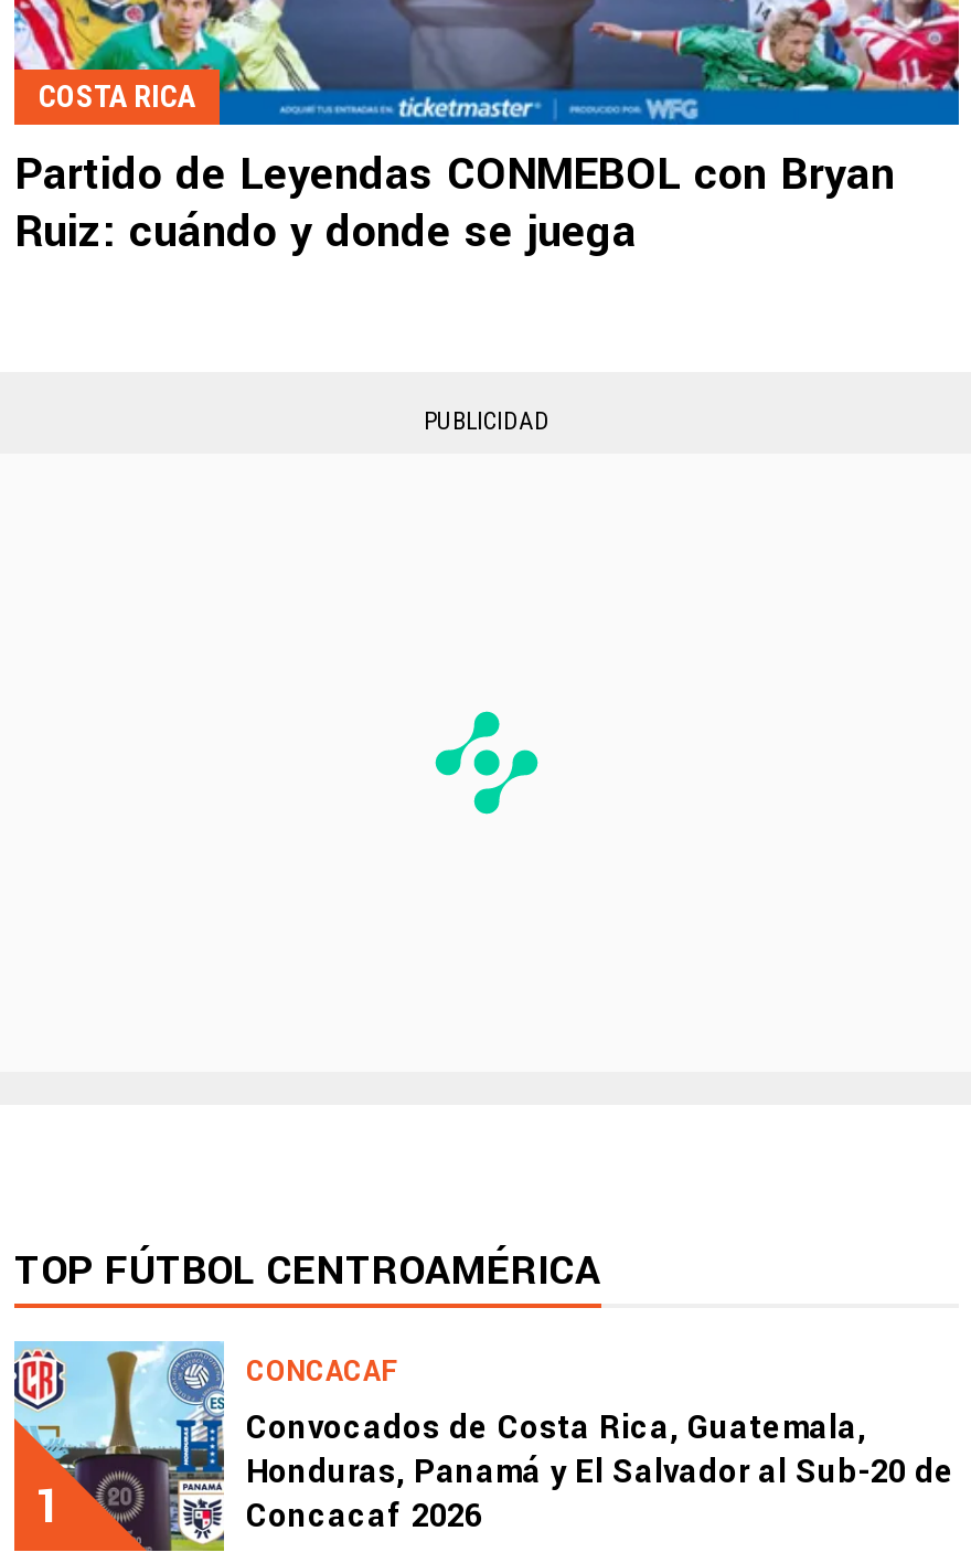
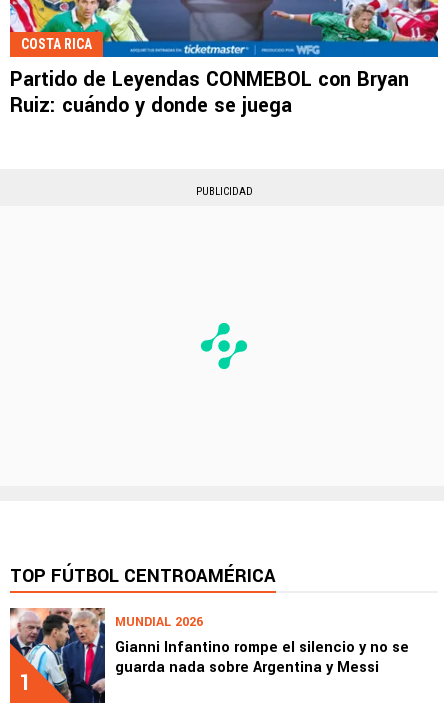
- [image]
- CONCACAF
- Convocados de Costa Rica, Guatemala,
- Honduras, Panamá y El Salvador al Sub-20 de
- Concacaf 2026
+ [image]
+ MUNDIAL 2026
+ Gianni Infantino rompe el silencio y no se
+ guarda nada sobre Argentina y Messi
